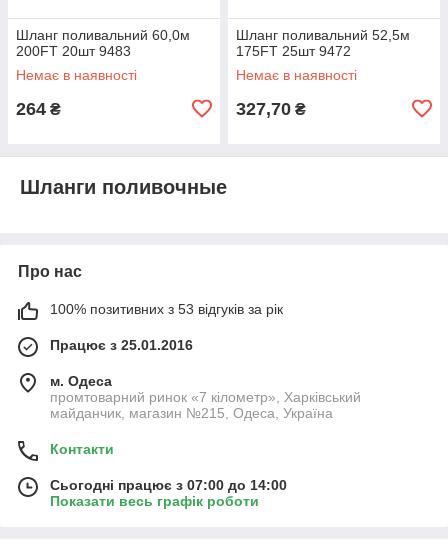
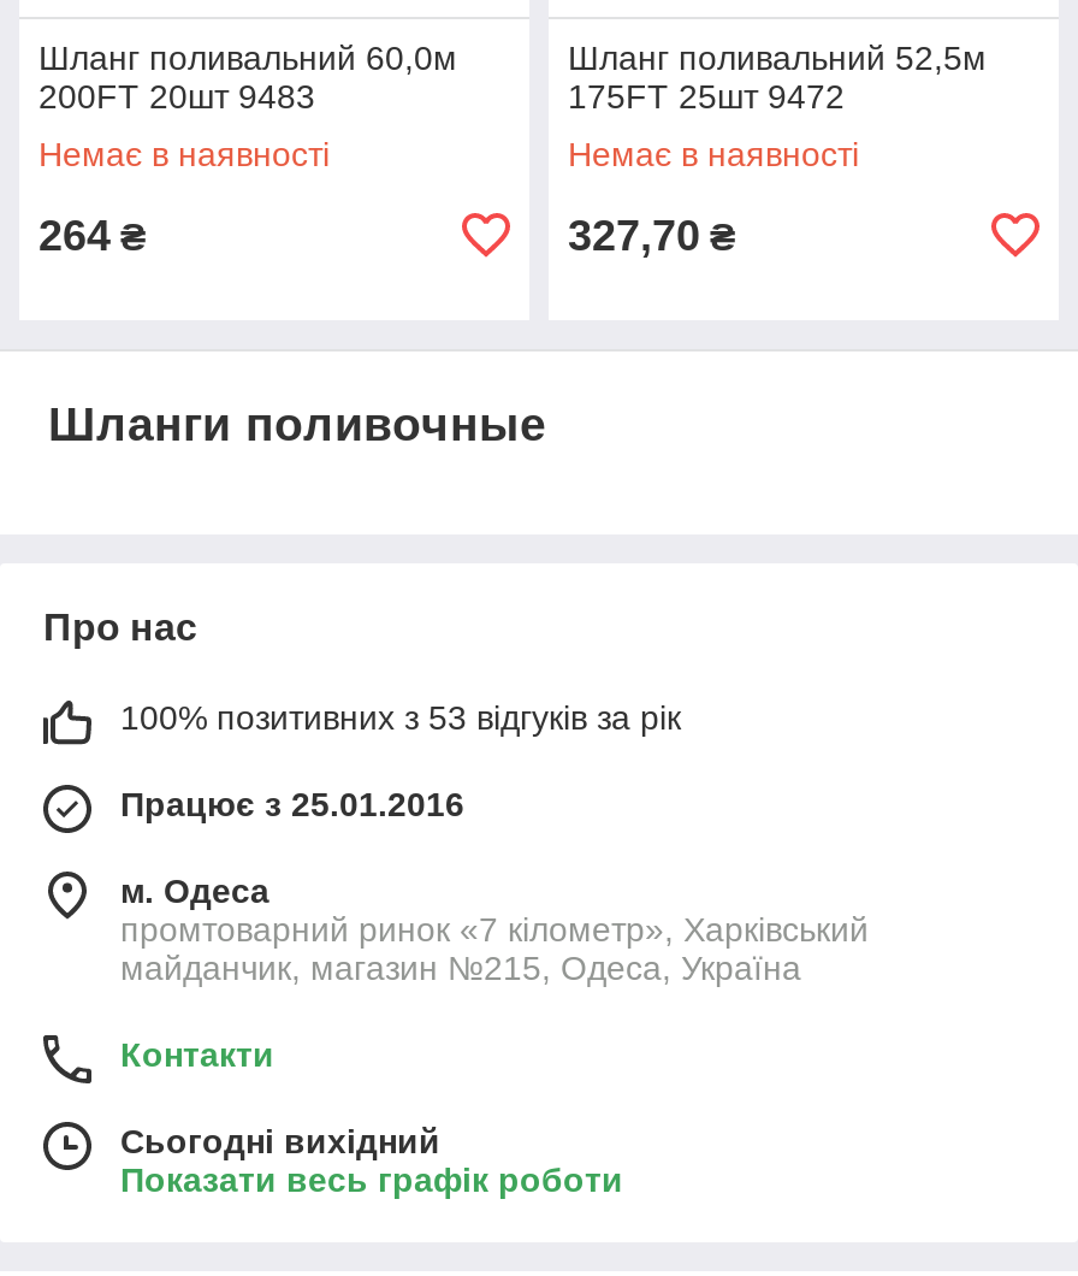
- Сьогодні працює з 07:00 до 14:00
+ Сьогодні вихідний
